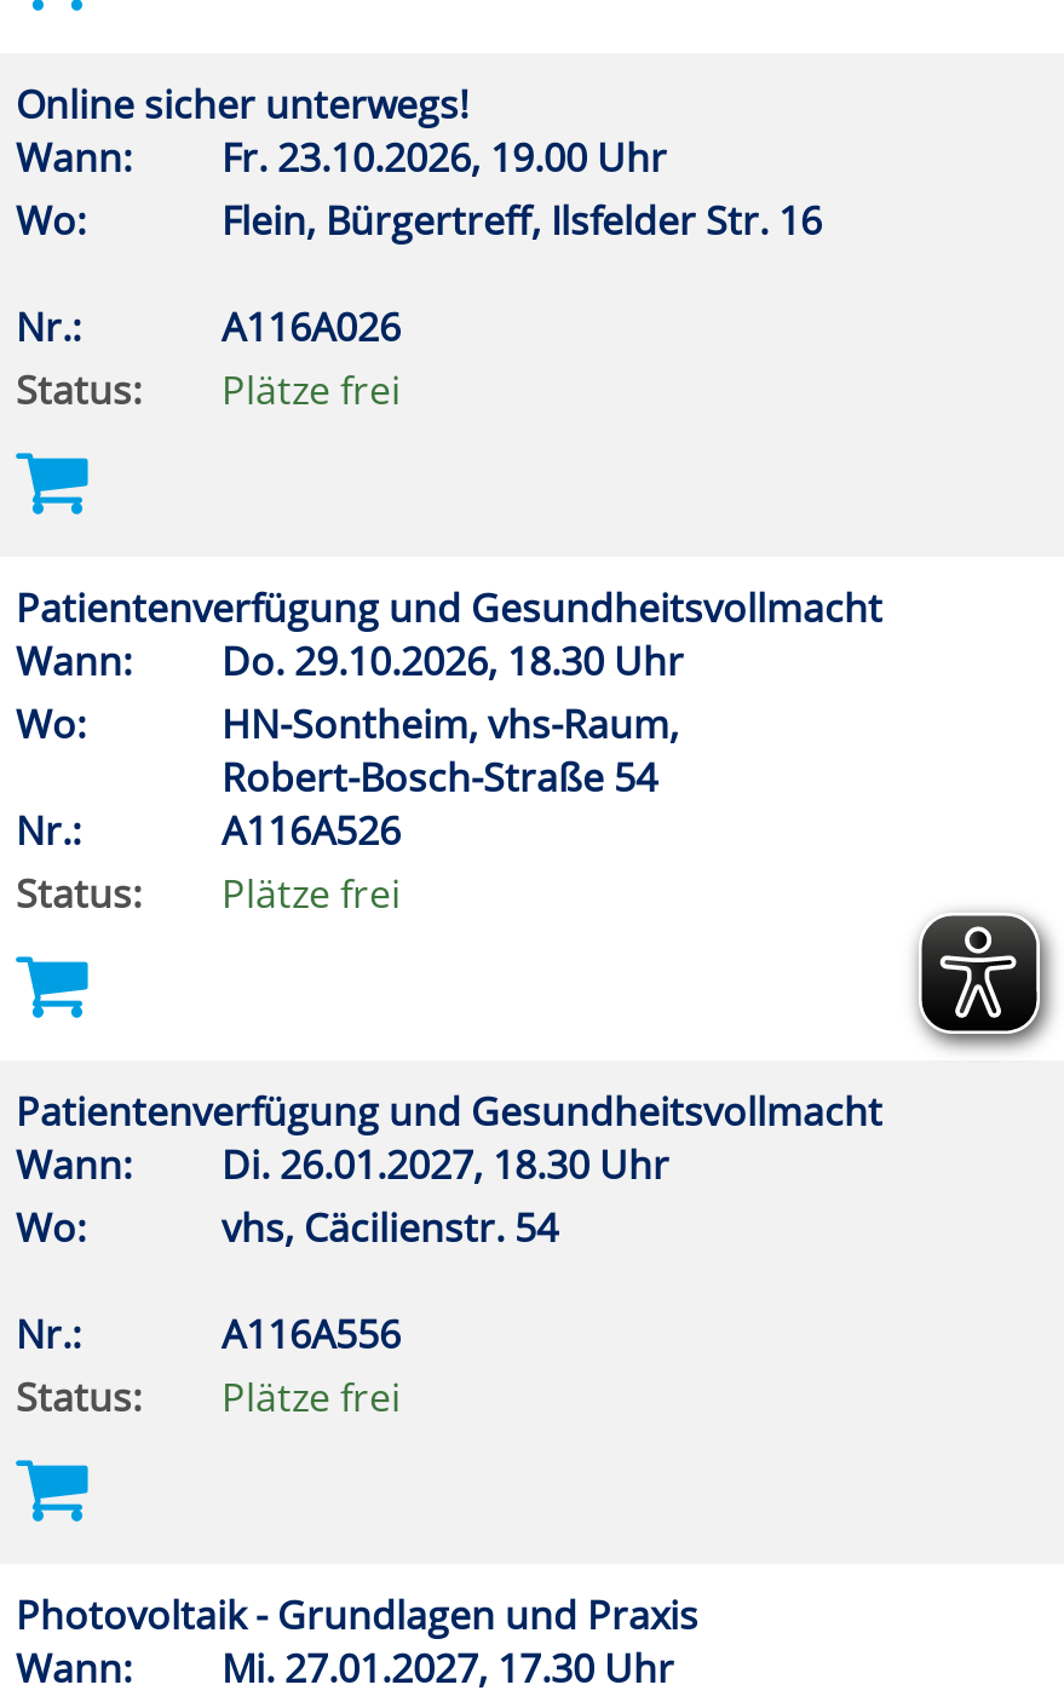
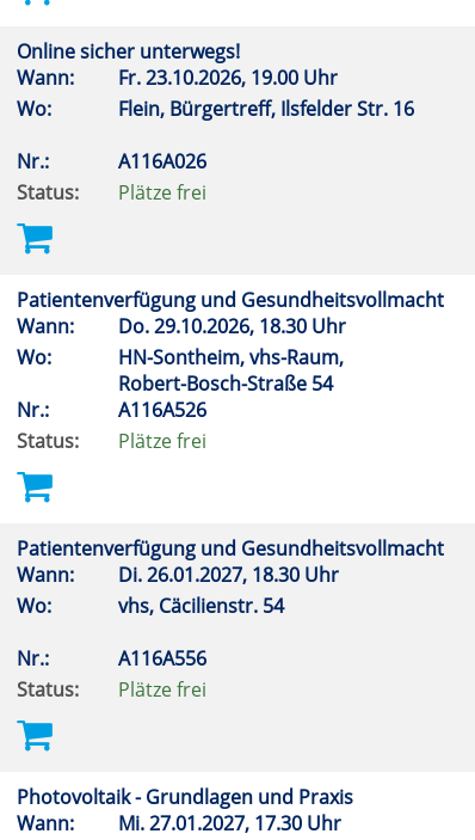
- [image]
